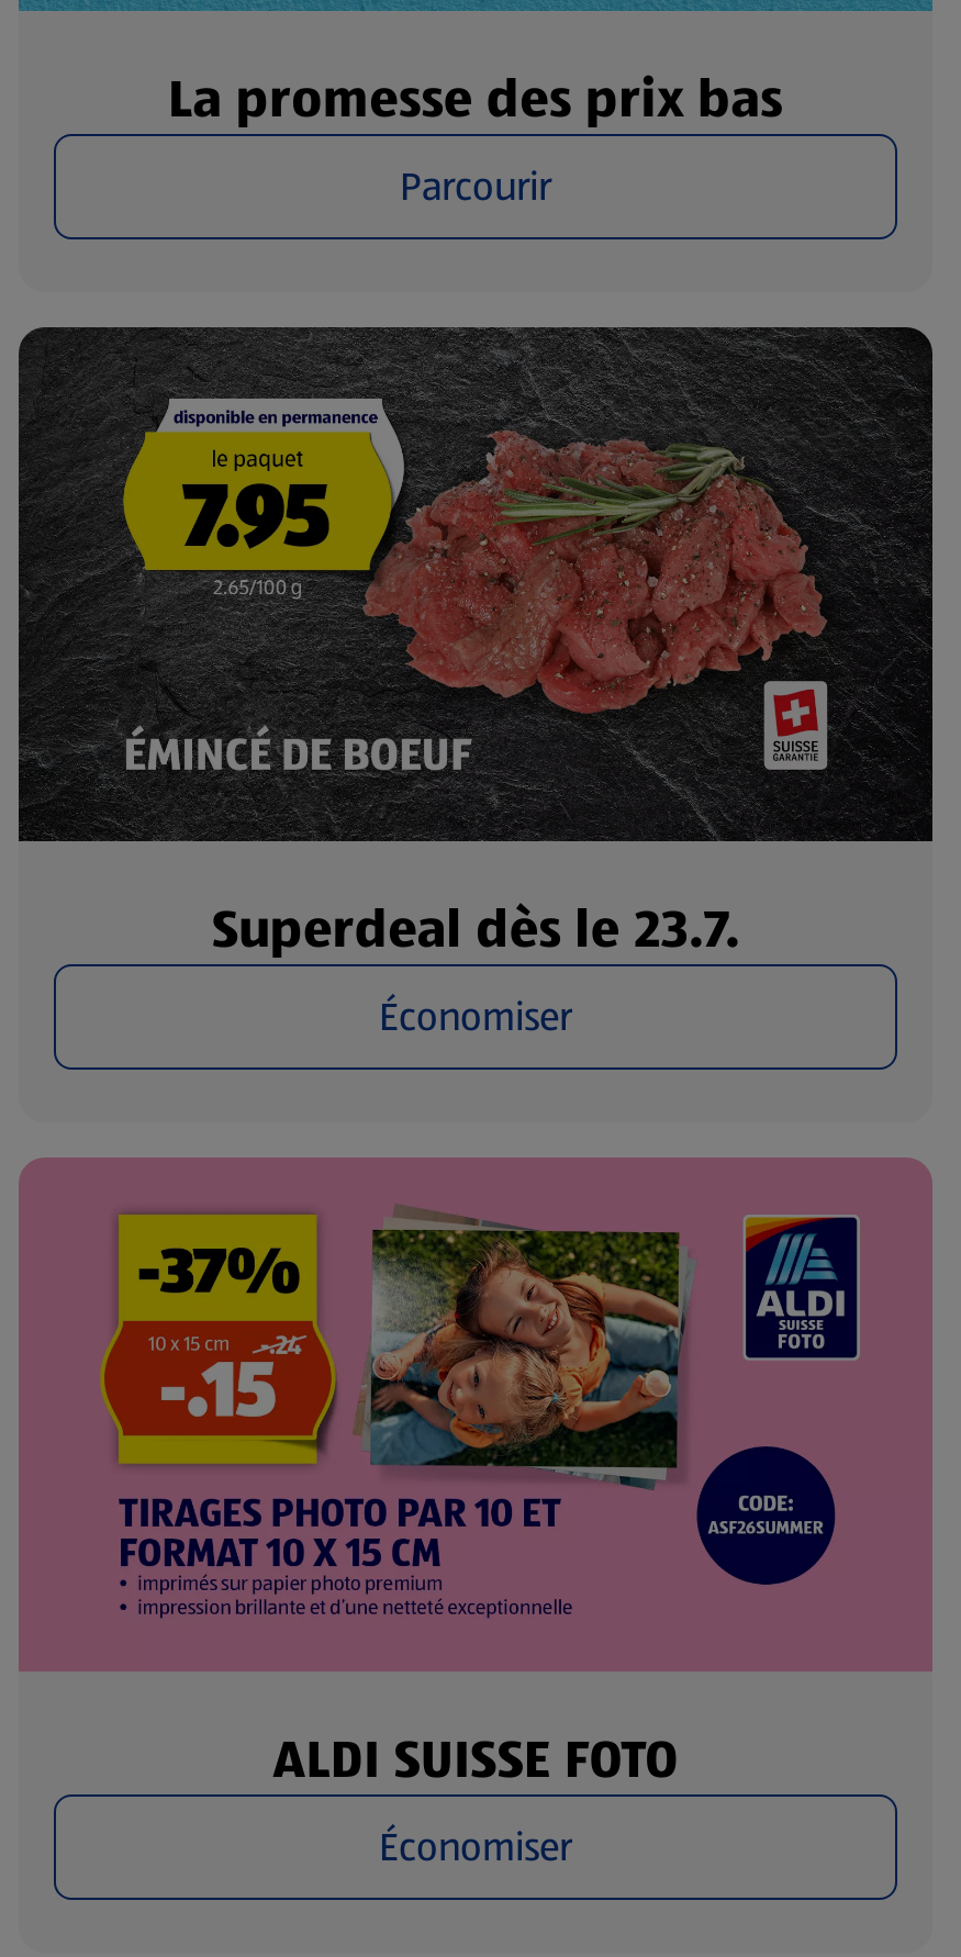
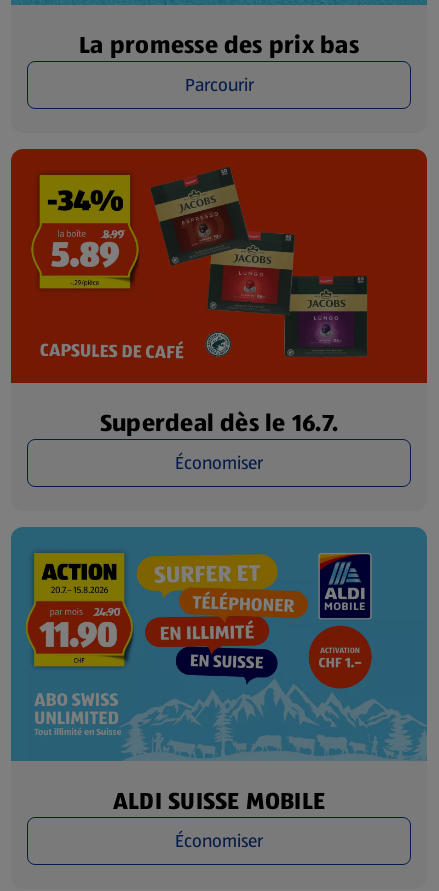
- [image]
- Superdeal dès le 23.7.
+ [image]
+ Superdeal dès le 16.7.

- [image]
- ALDI SUISSE FOTO
+ [image]
+ ALDI SUISSE MOBILE
